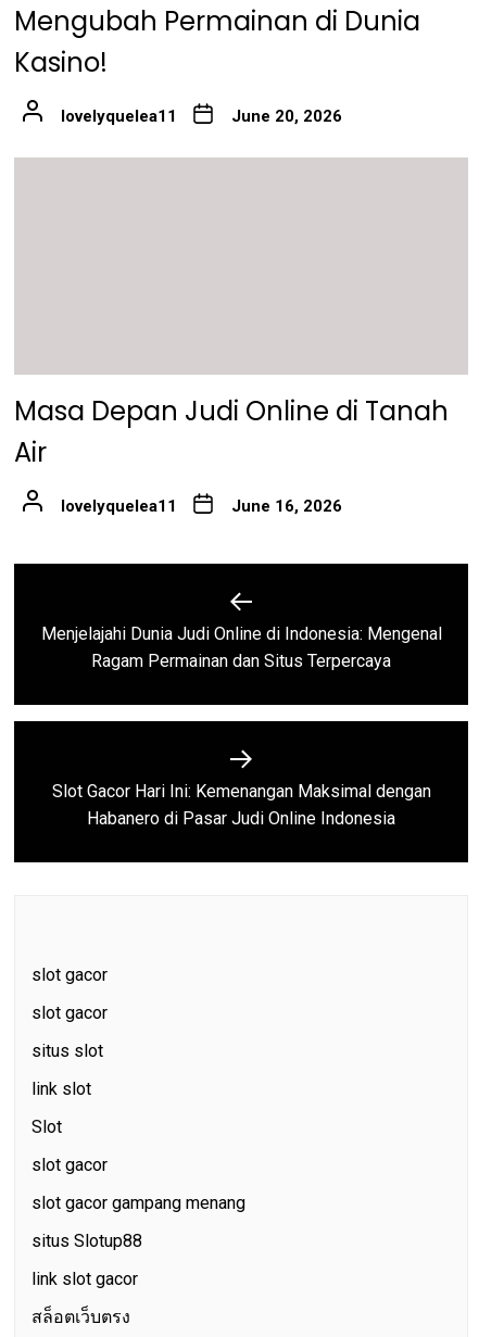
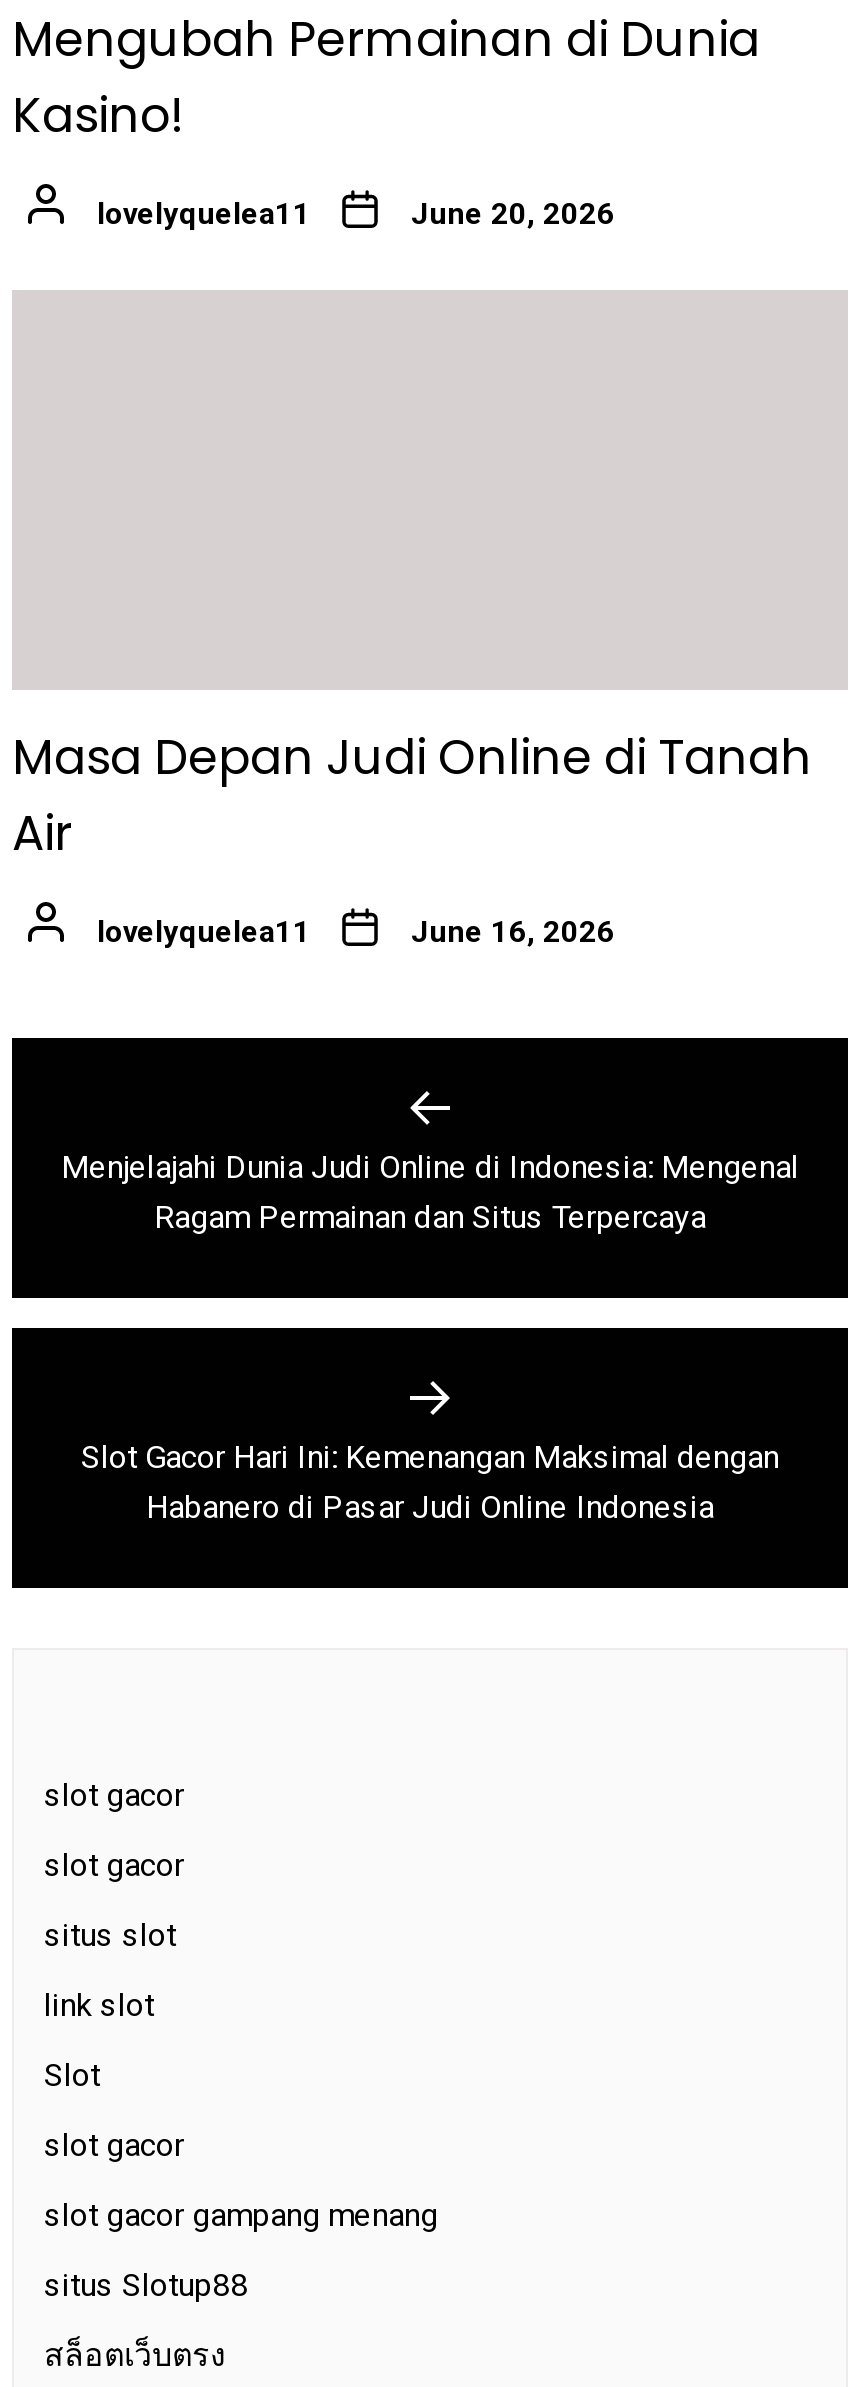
- link slot gacor
